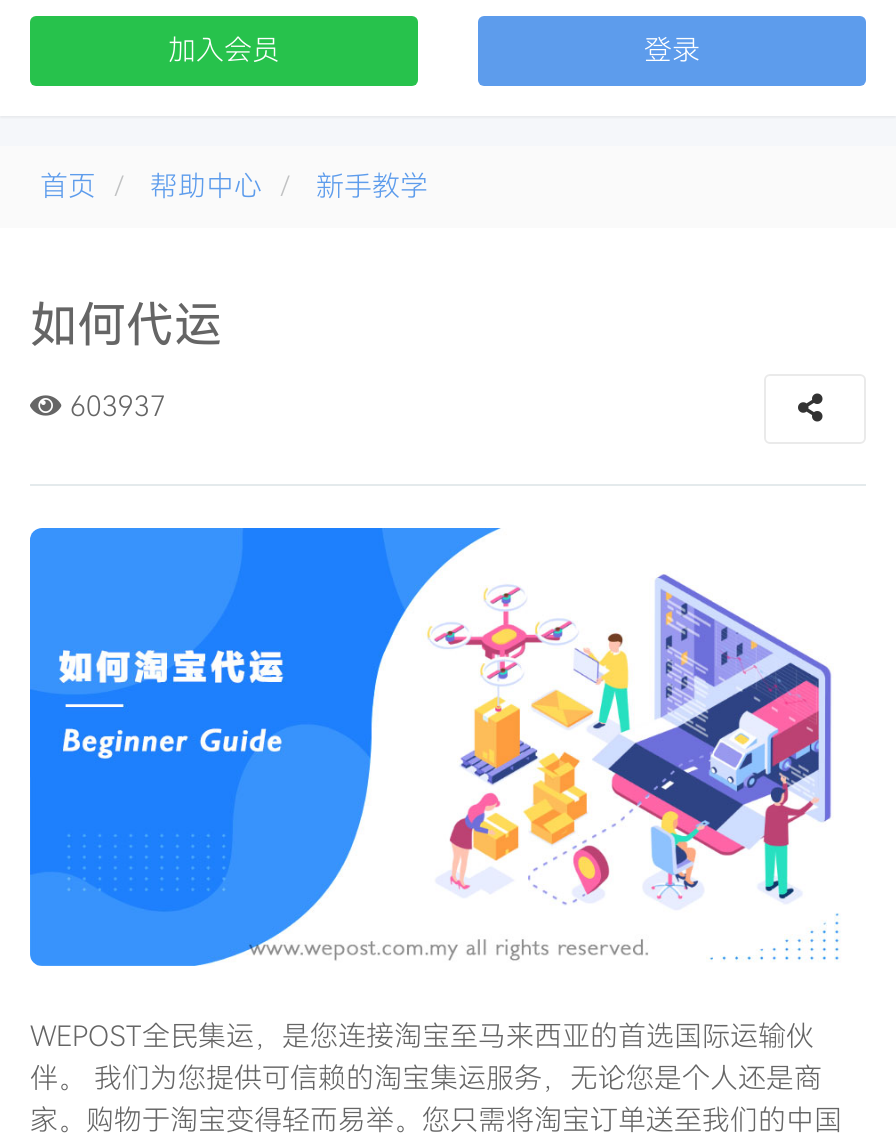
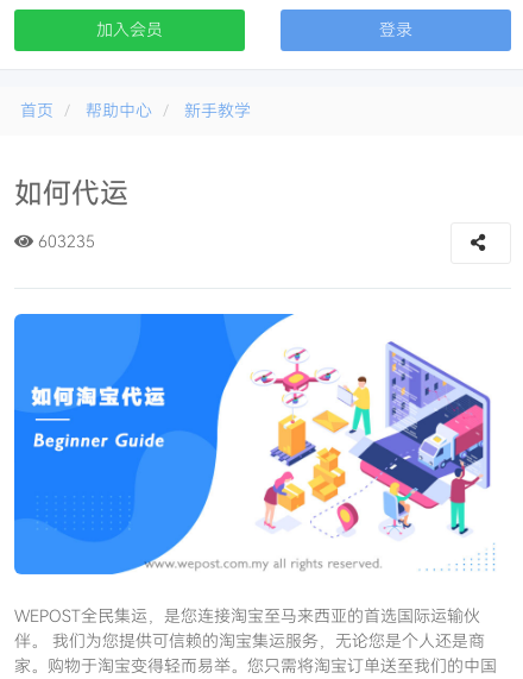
- 603937
+ 603235
